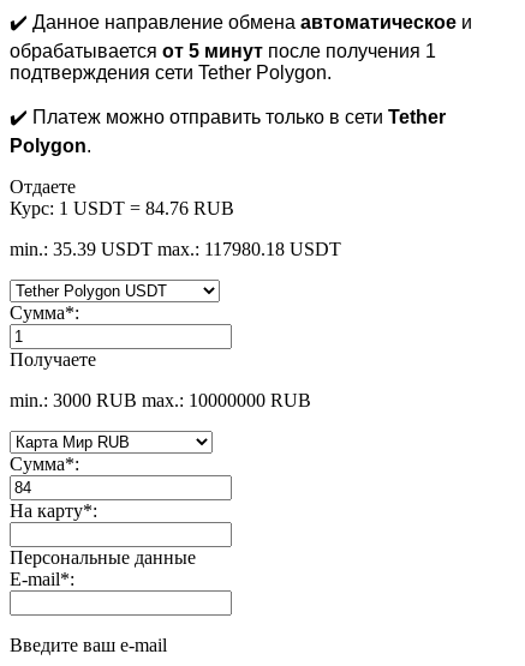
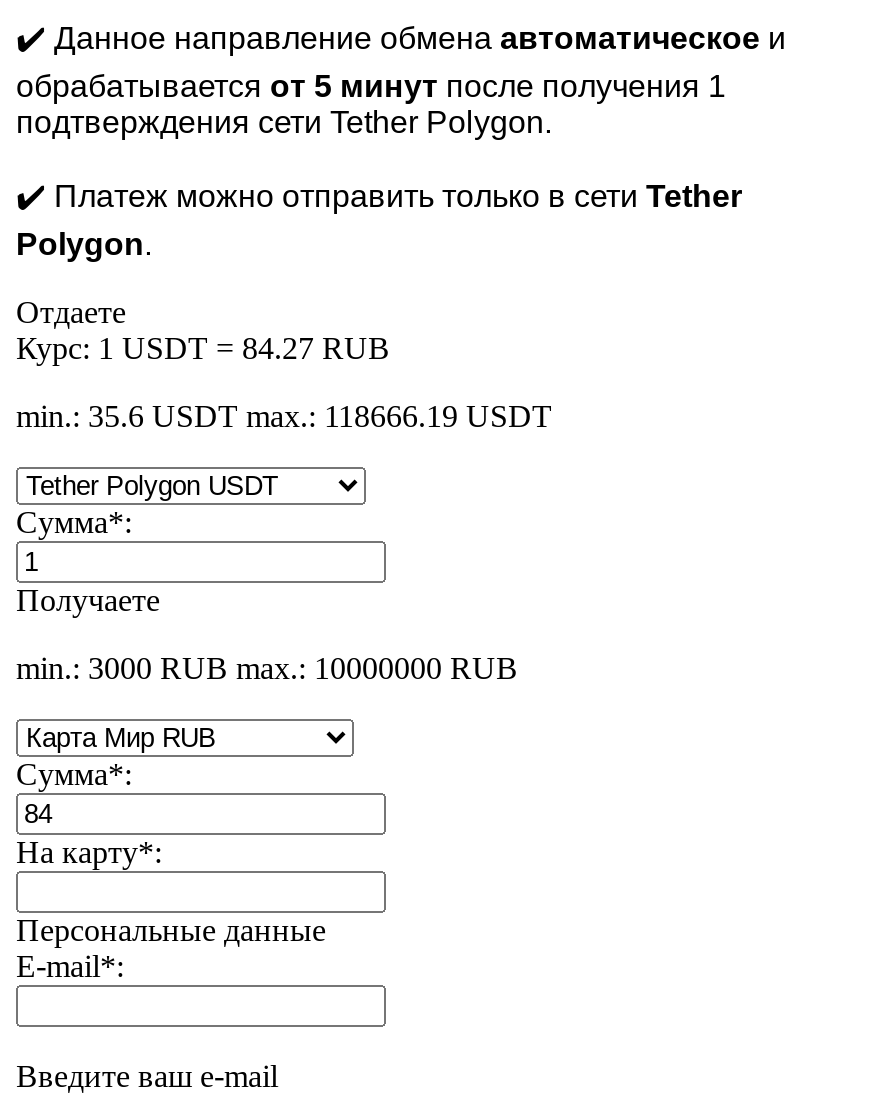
- Курс: 1 USDT = 84.76 RUB
+ Курс: 1 USDT = 84.27 RUB

- min.: 35.39 USDT max.: 117980.18 USDT
+ min.: 35.6 USDT max.: 118666.19 USDT
